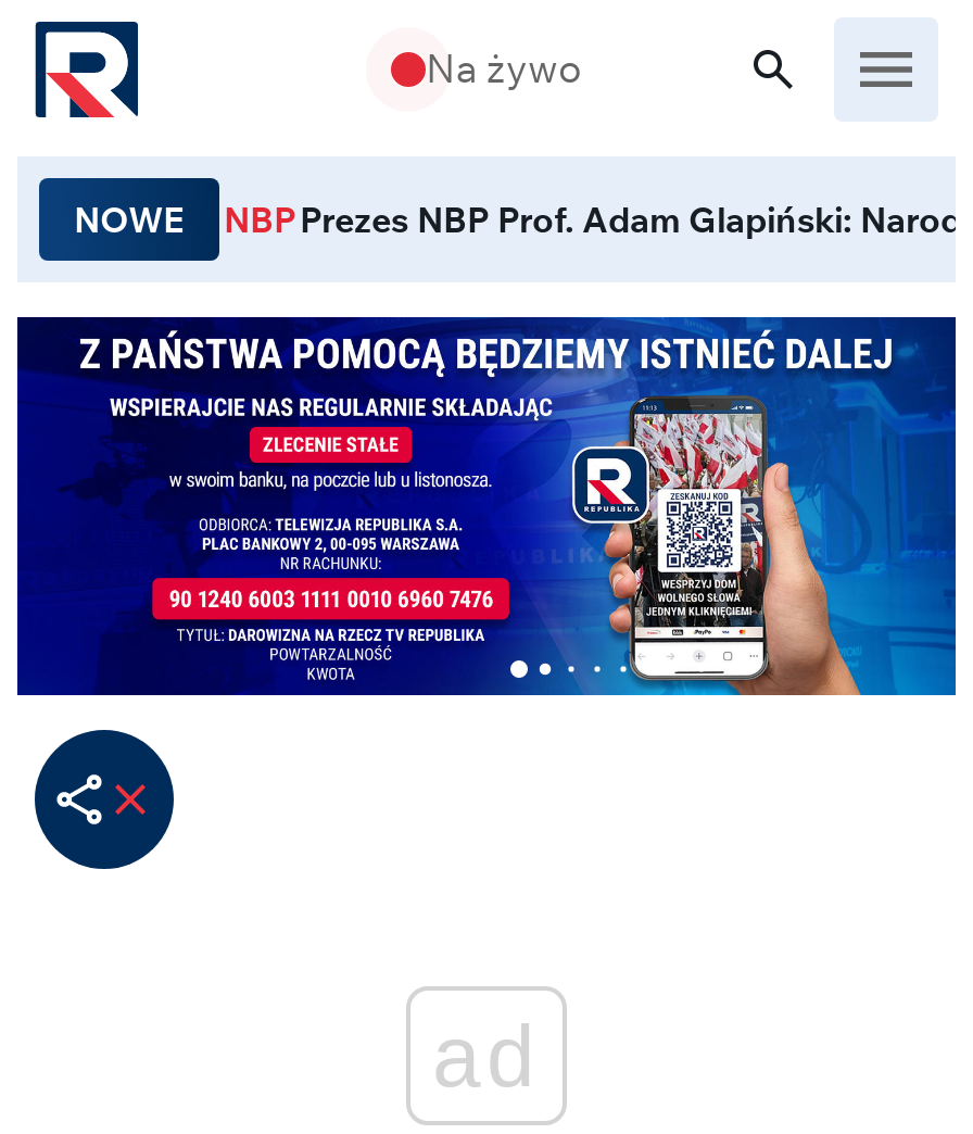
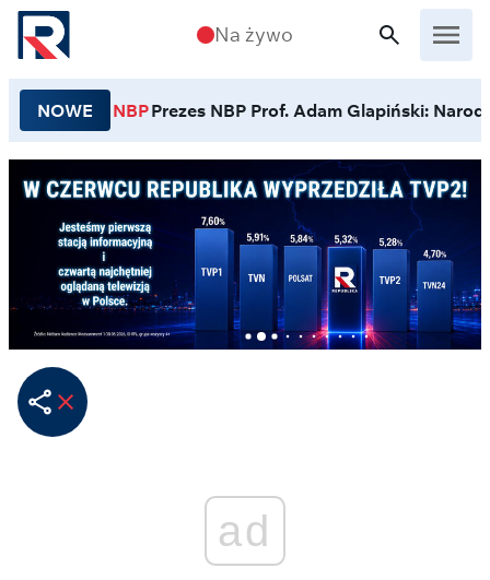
- [image]
+ [image]
